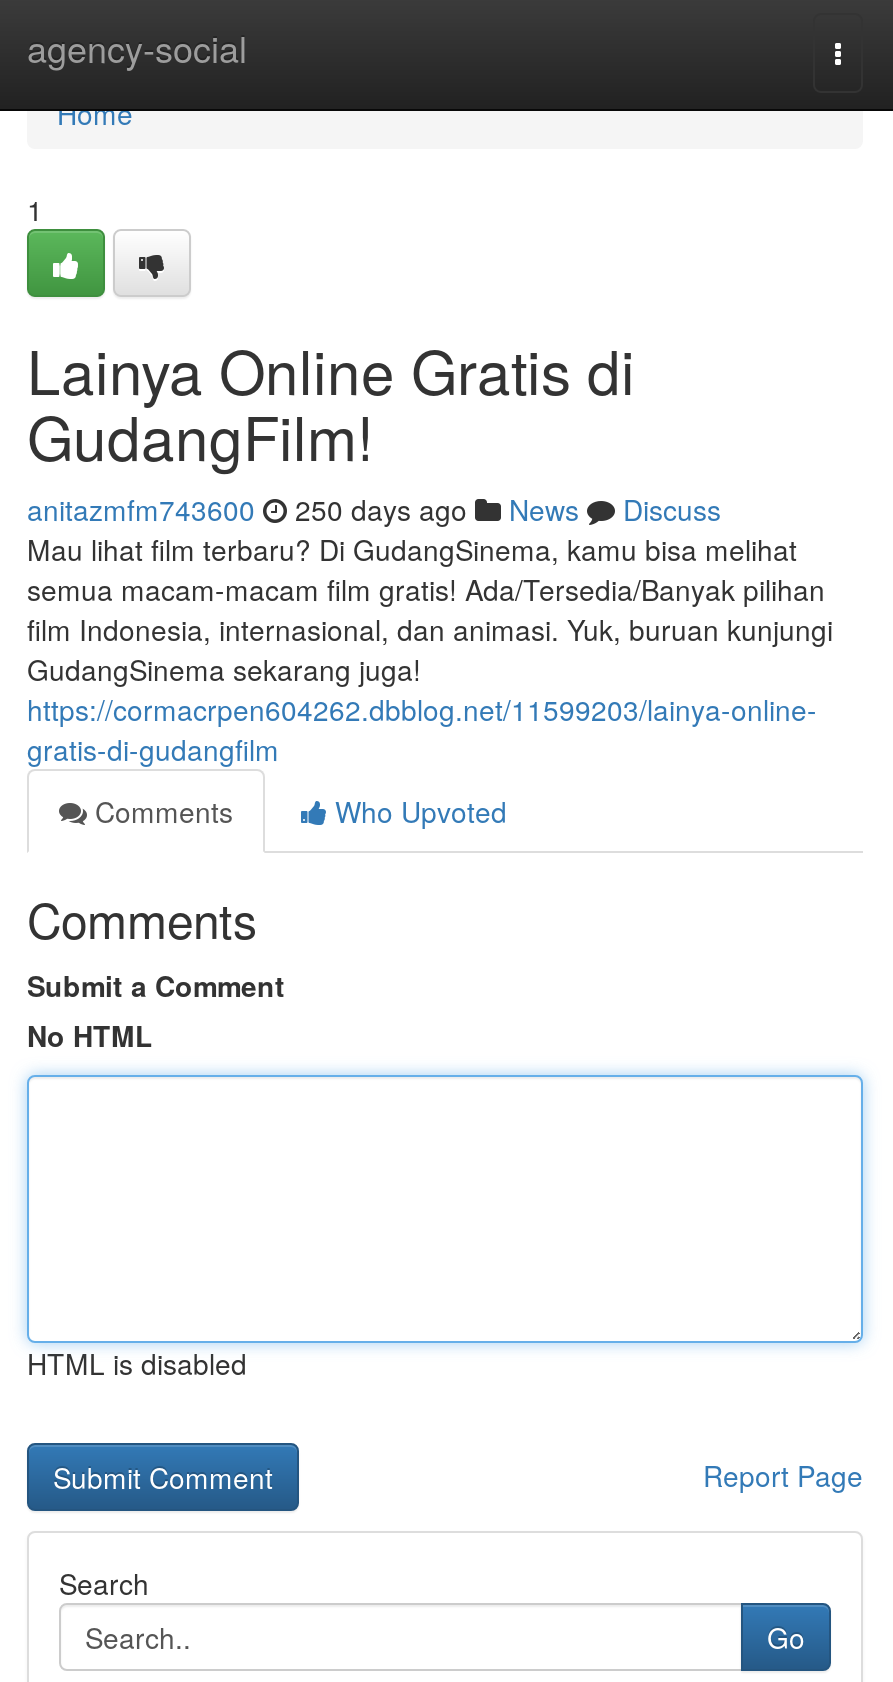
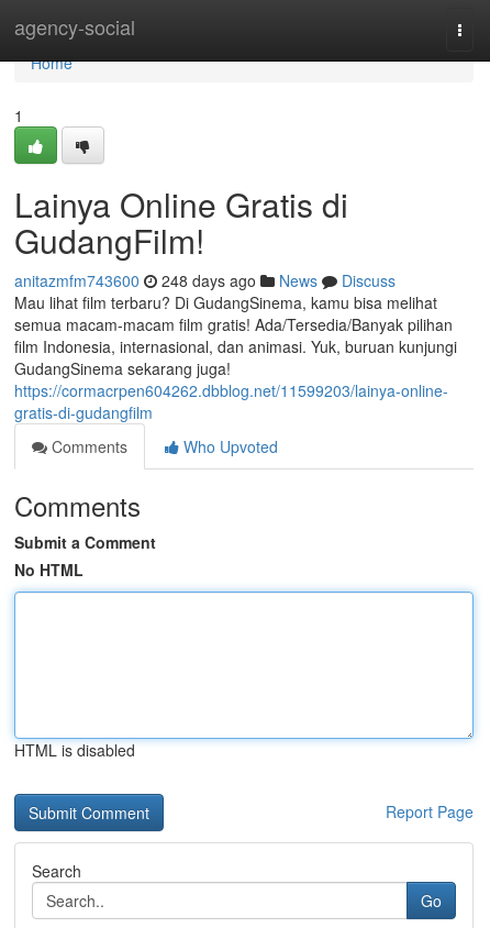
- anitazmfm743600 250 days ago News Discuss
+ anitazmfm743600 248 days ago News Discuss
